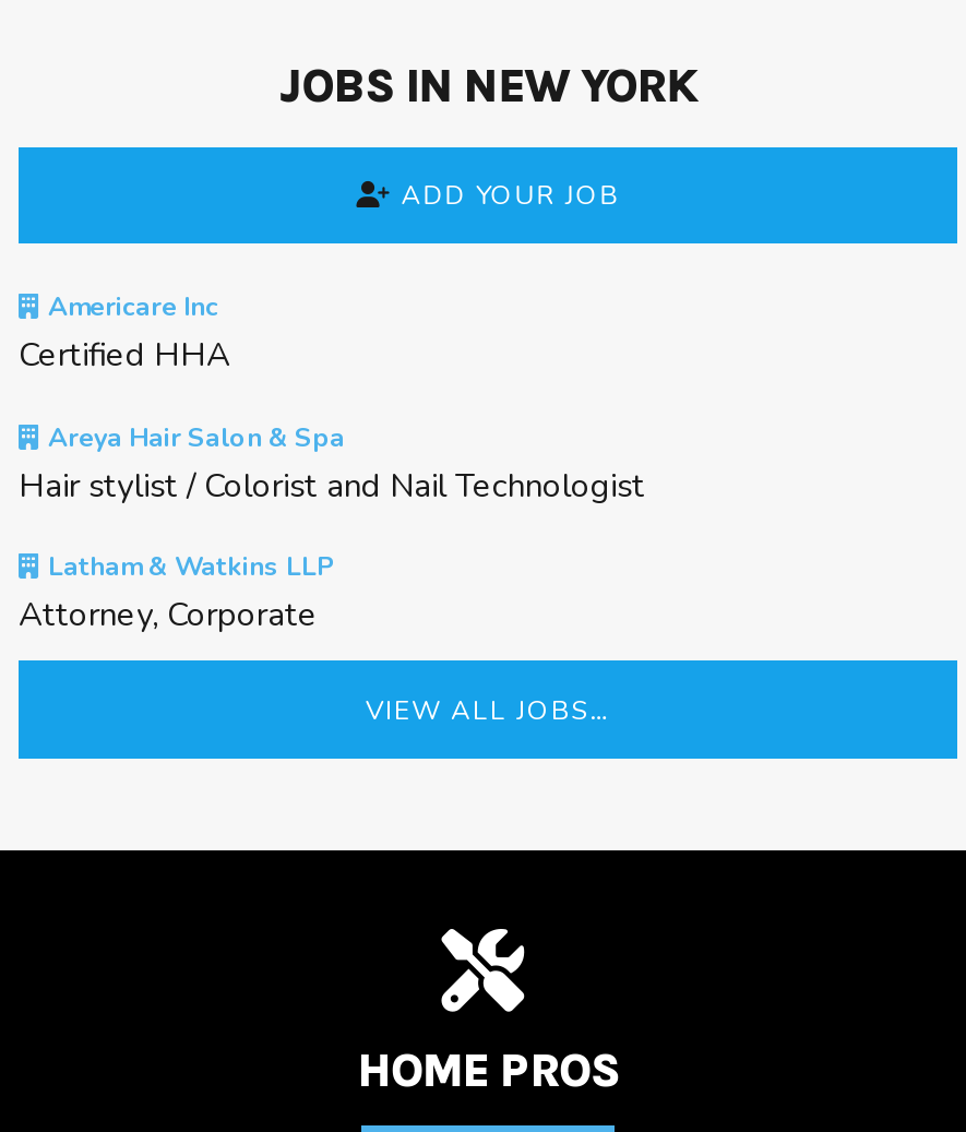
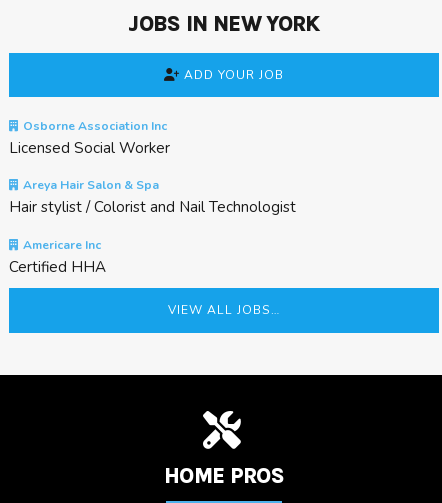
+ Osborne Association Inc
+ Licensed Social Worker

moved down: Americare Inc | Certified HHA

- Latham & Watkins LLP
- Attorney, Corporate
